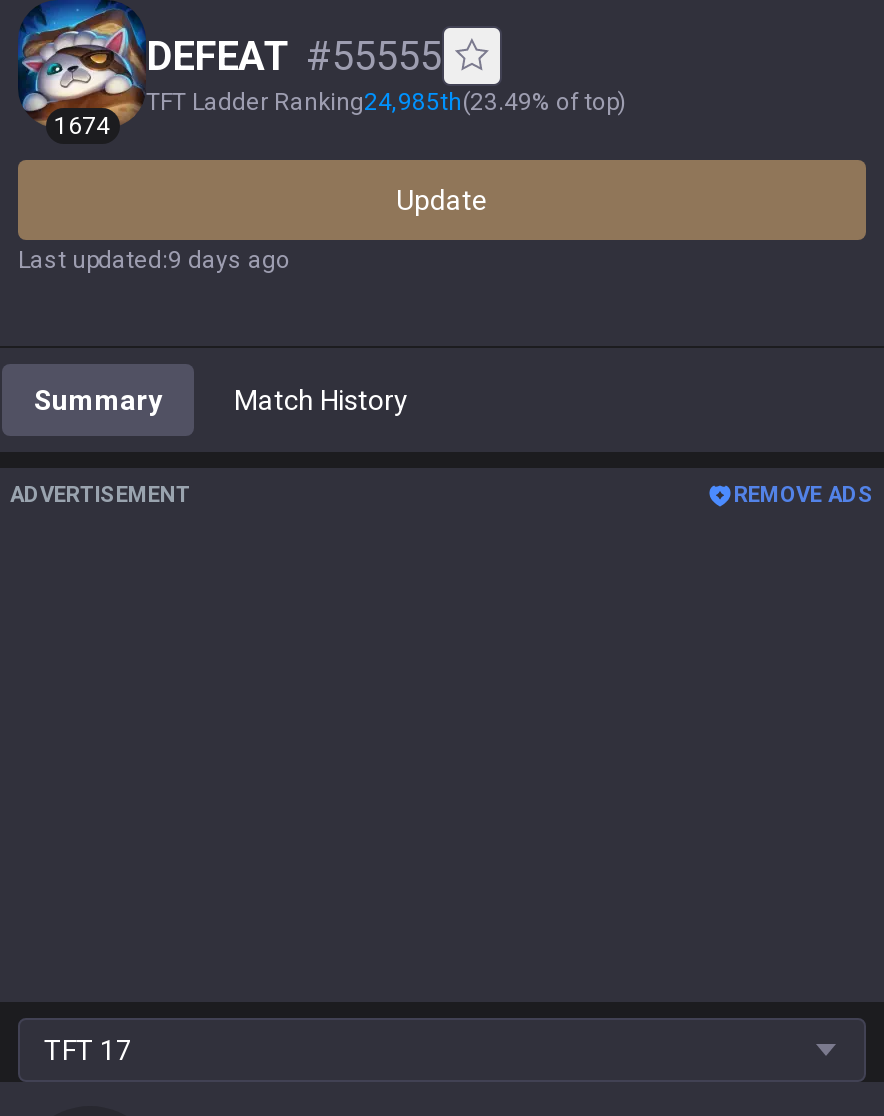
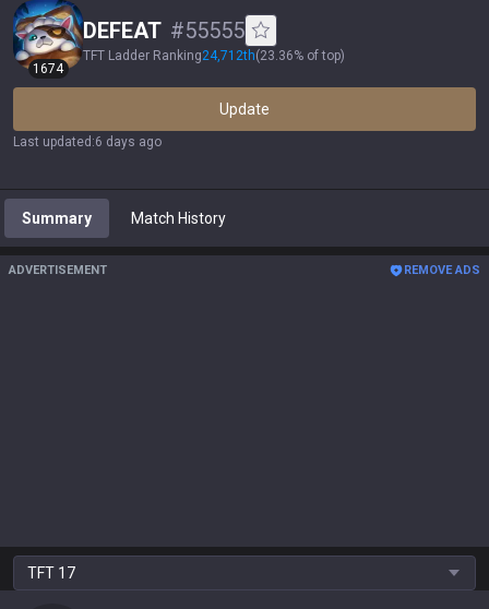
- TFT Ladder Ranking24,985th(23.49% of top)
+ TFT Ladder Ranking24,712th(23.36% of top)

- Last updated:9 days ago
+ Last updated:6 days ago
